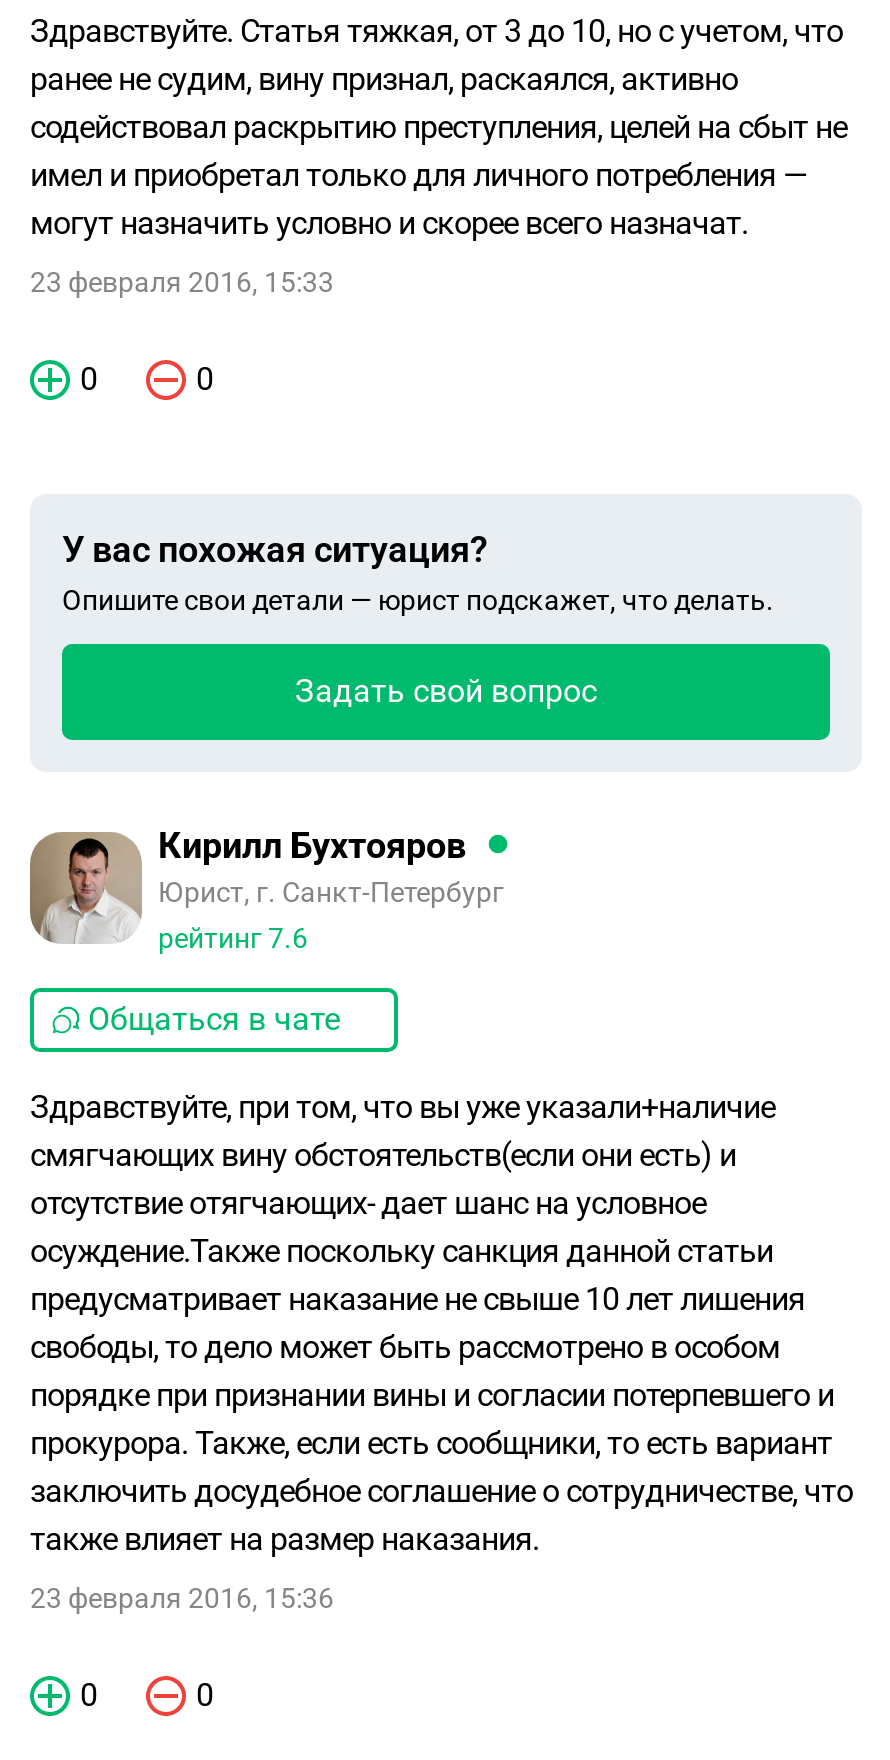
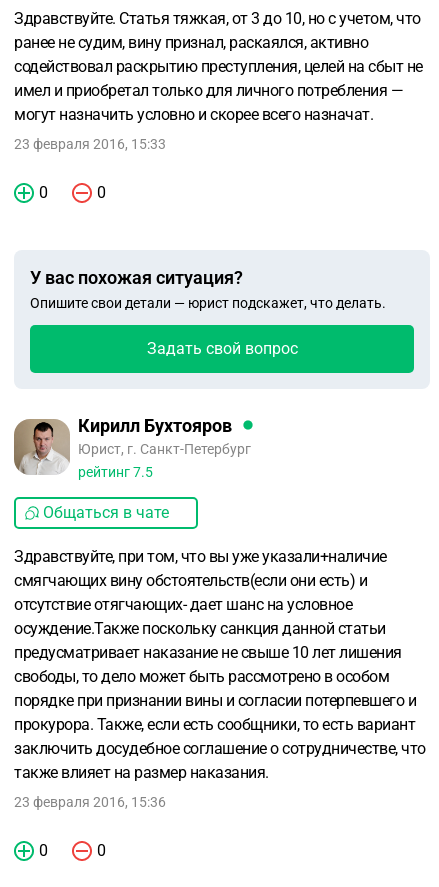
- рейтинг 7.6
+ рейтинг 7.5
